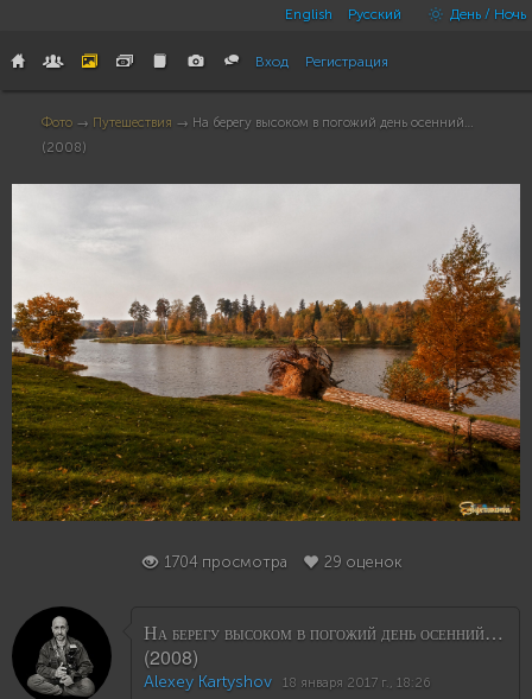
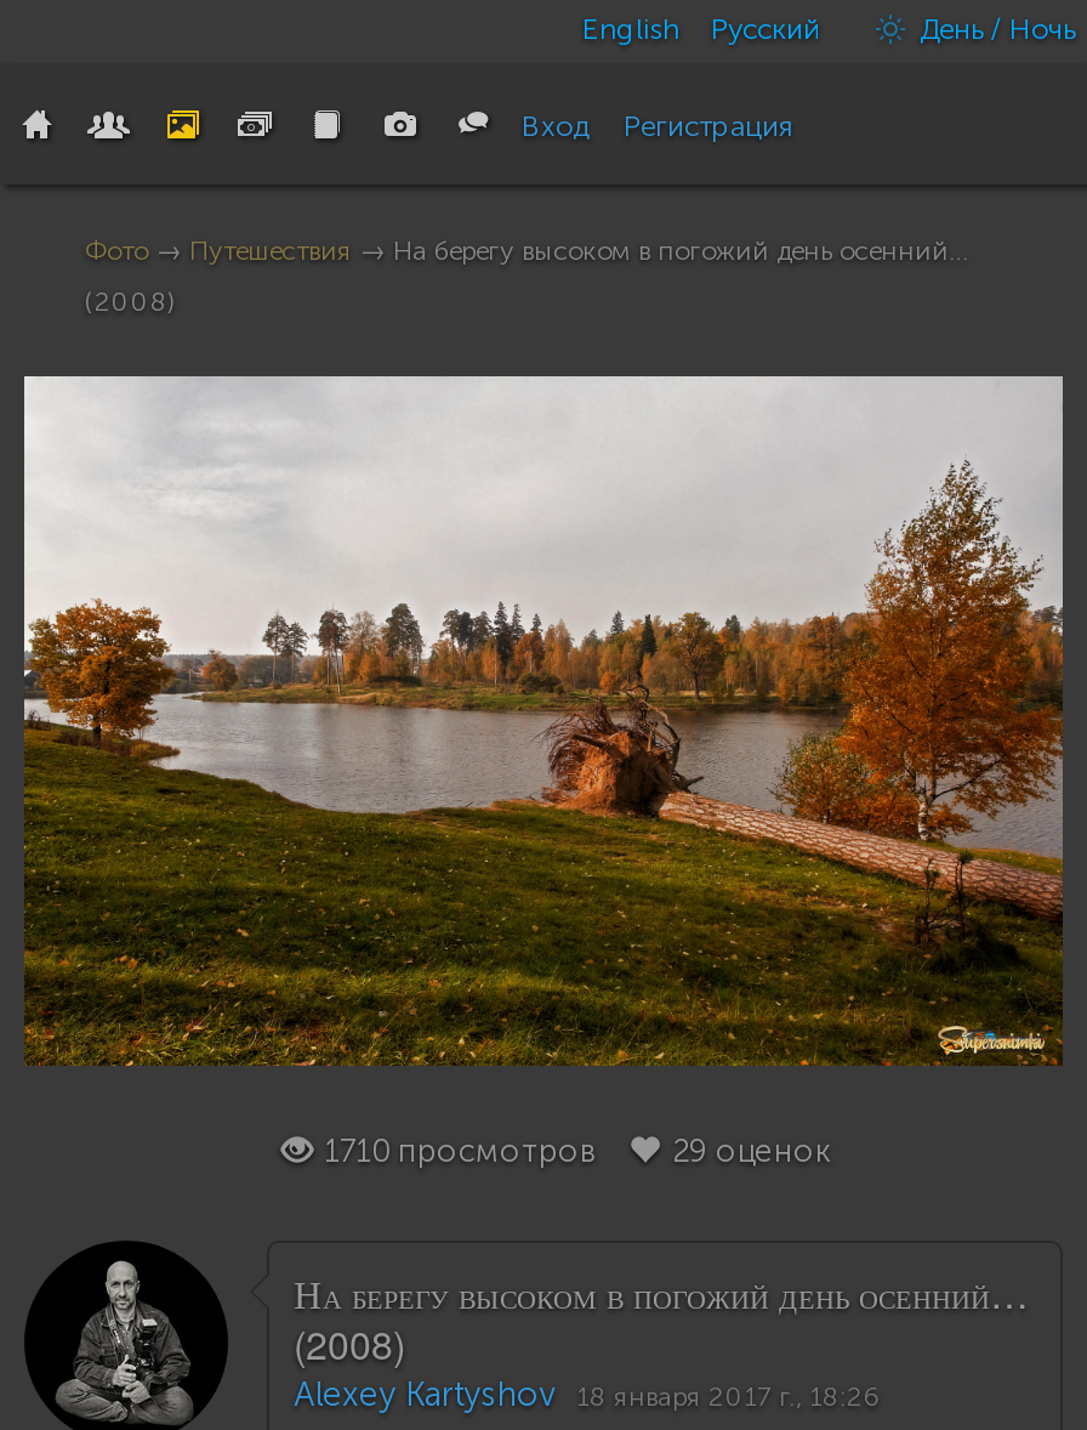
- 1704 просмотра 29 оценок
+ 1710 просмотров 29 оценок
